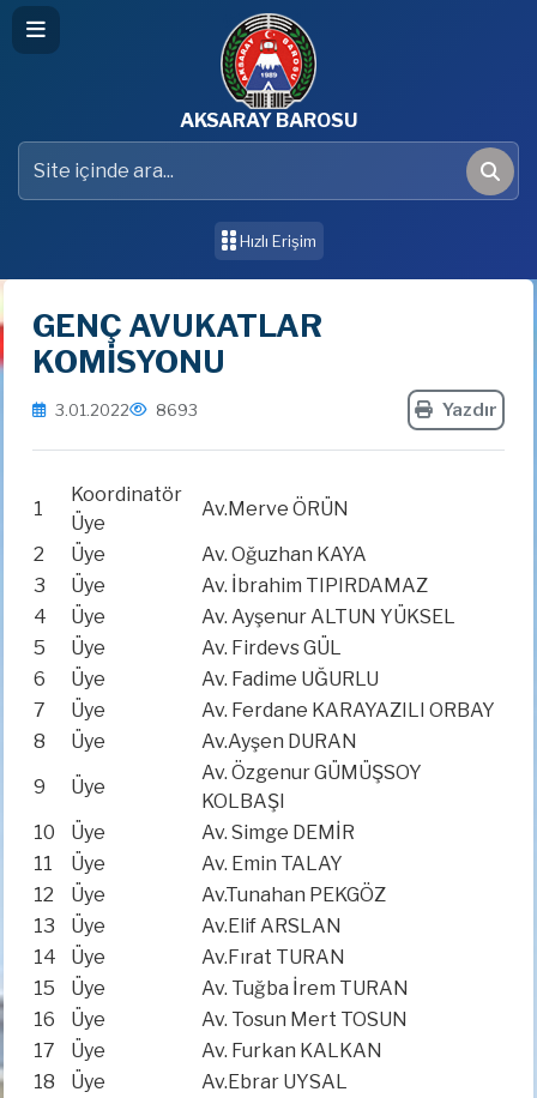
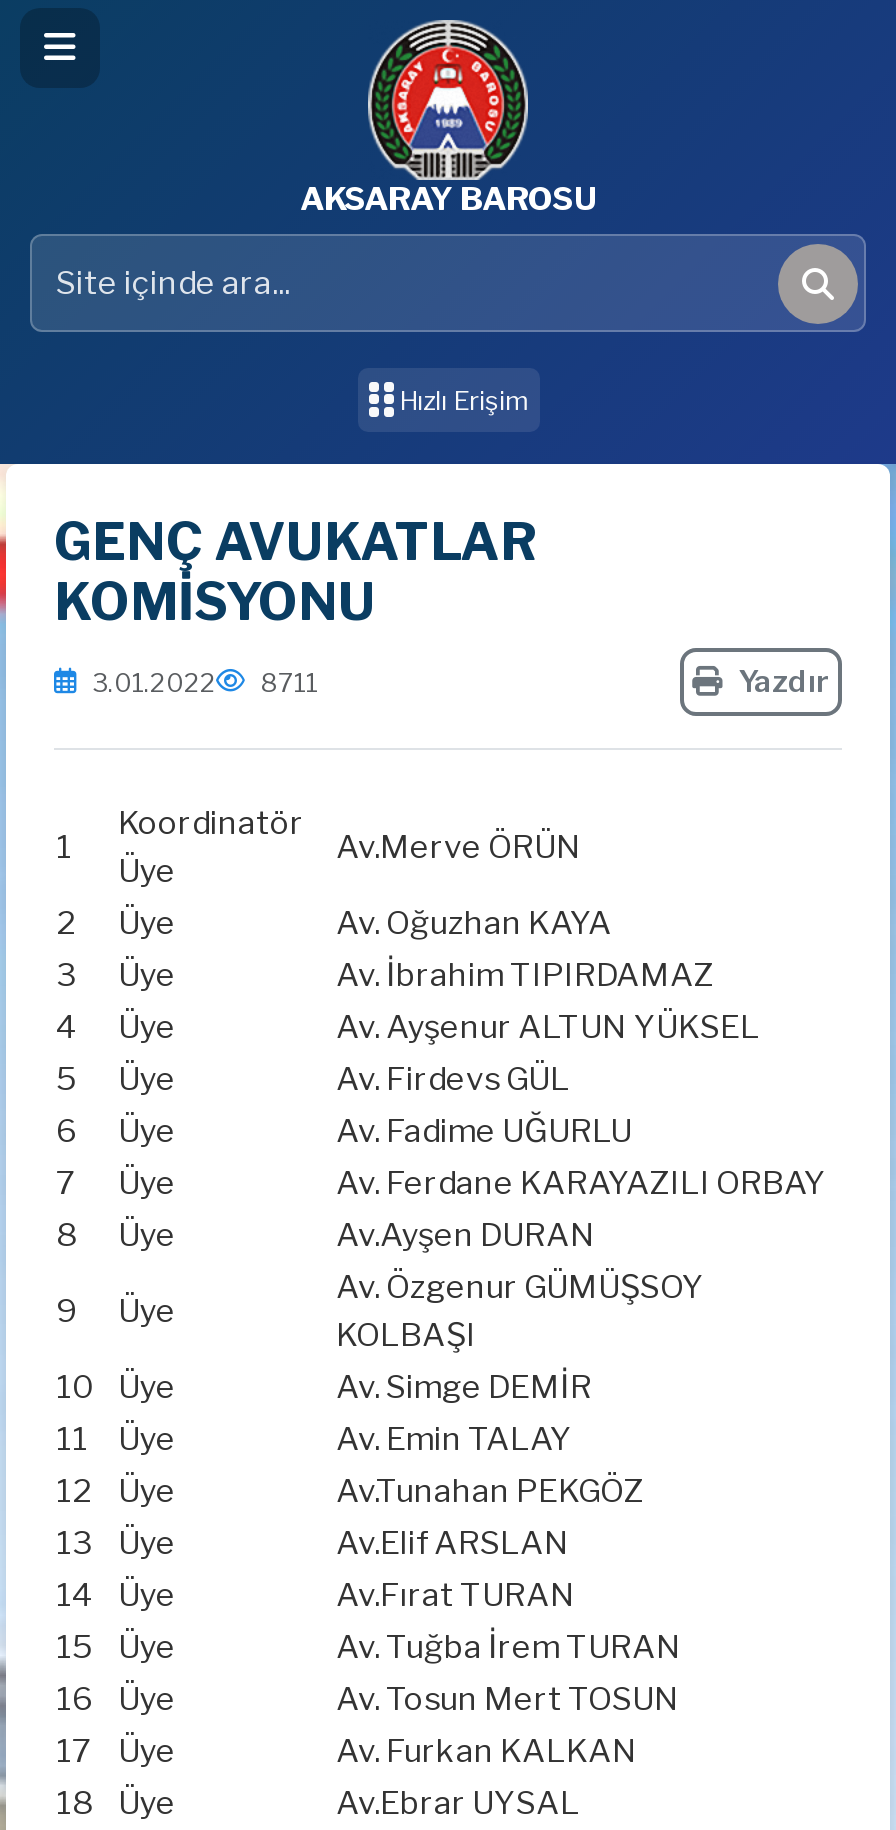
- 3.01.2022 8693
+ 3.01.2022 8711
